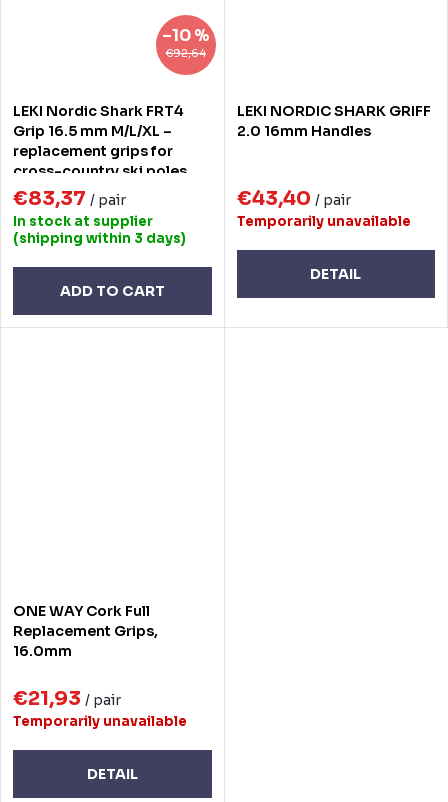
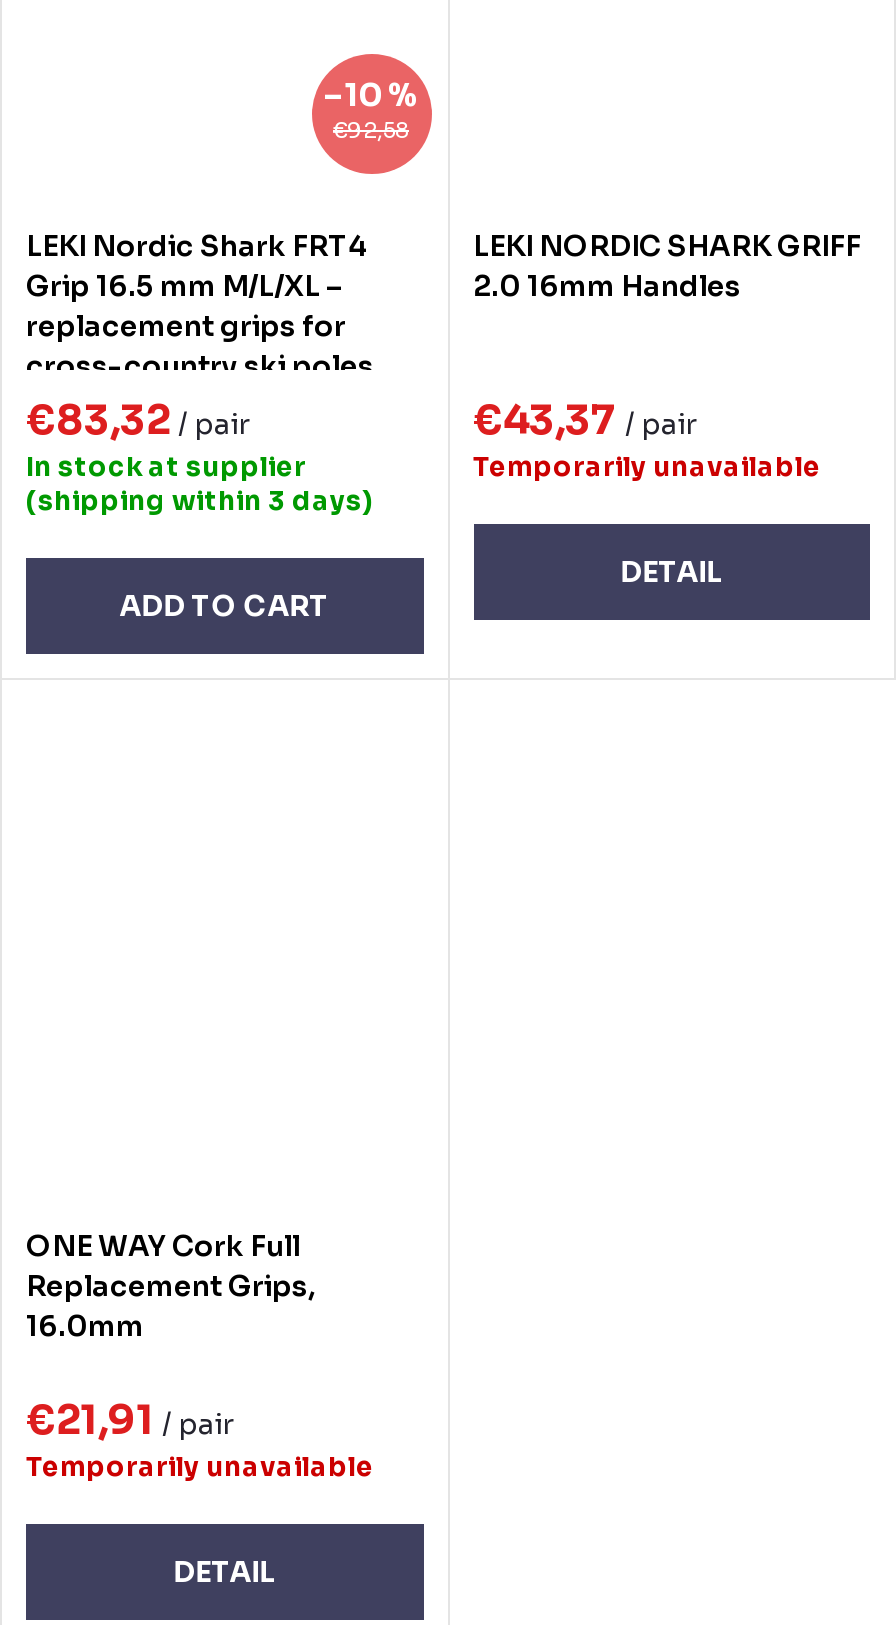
- €92,64
+ €92,58

- €83,37 / pair
+ €83,32 / pair

- €43,40 / pair
+ €43,37 / pair

- €21,93 / pair
+ €21,91 / pair
